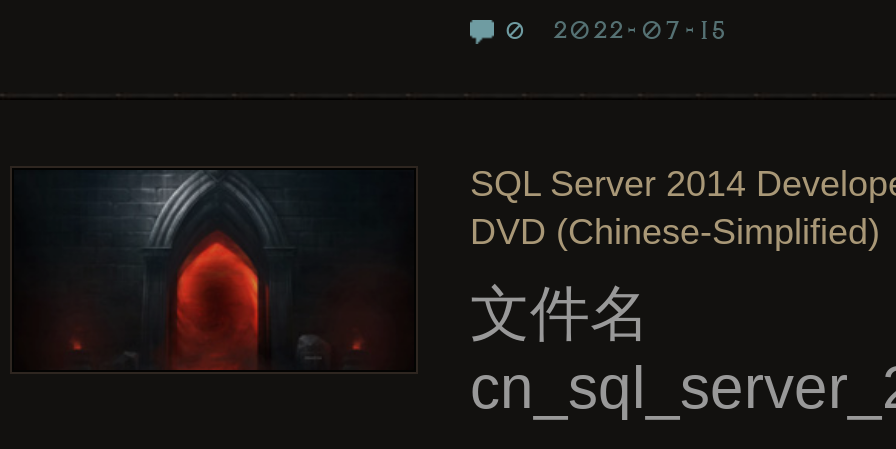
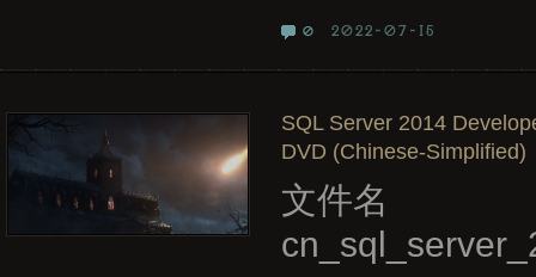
- [image]
+ [image]
